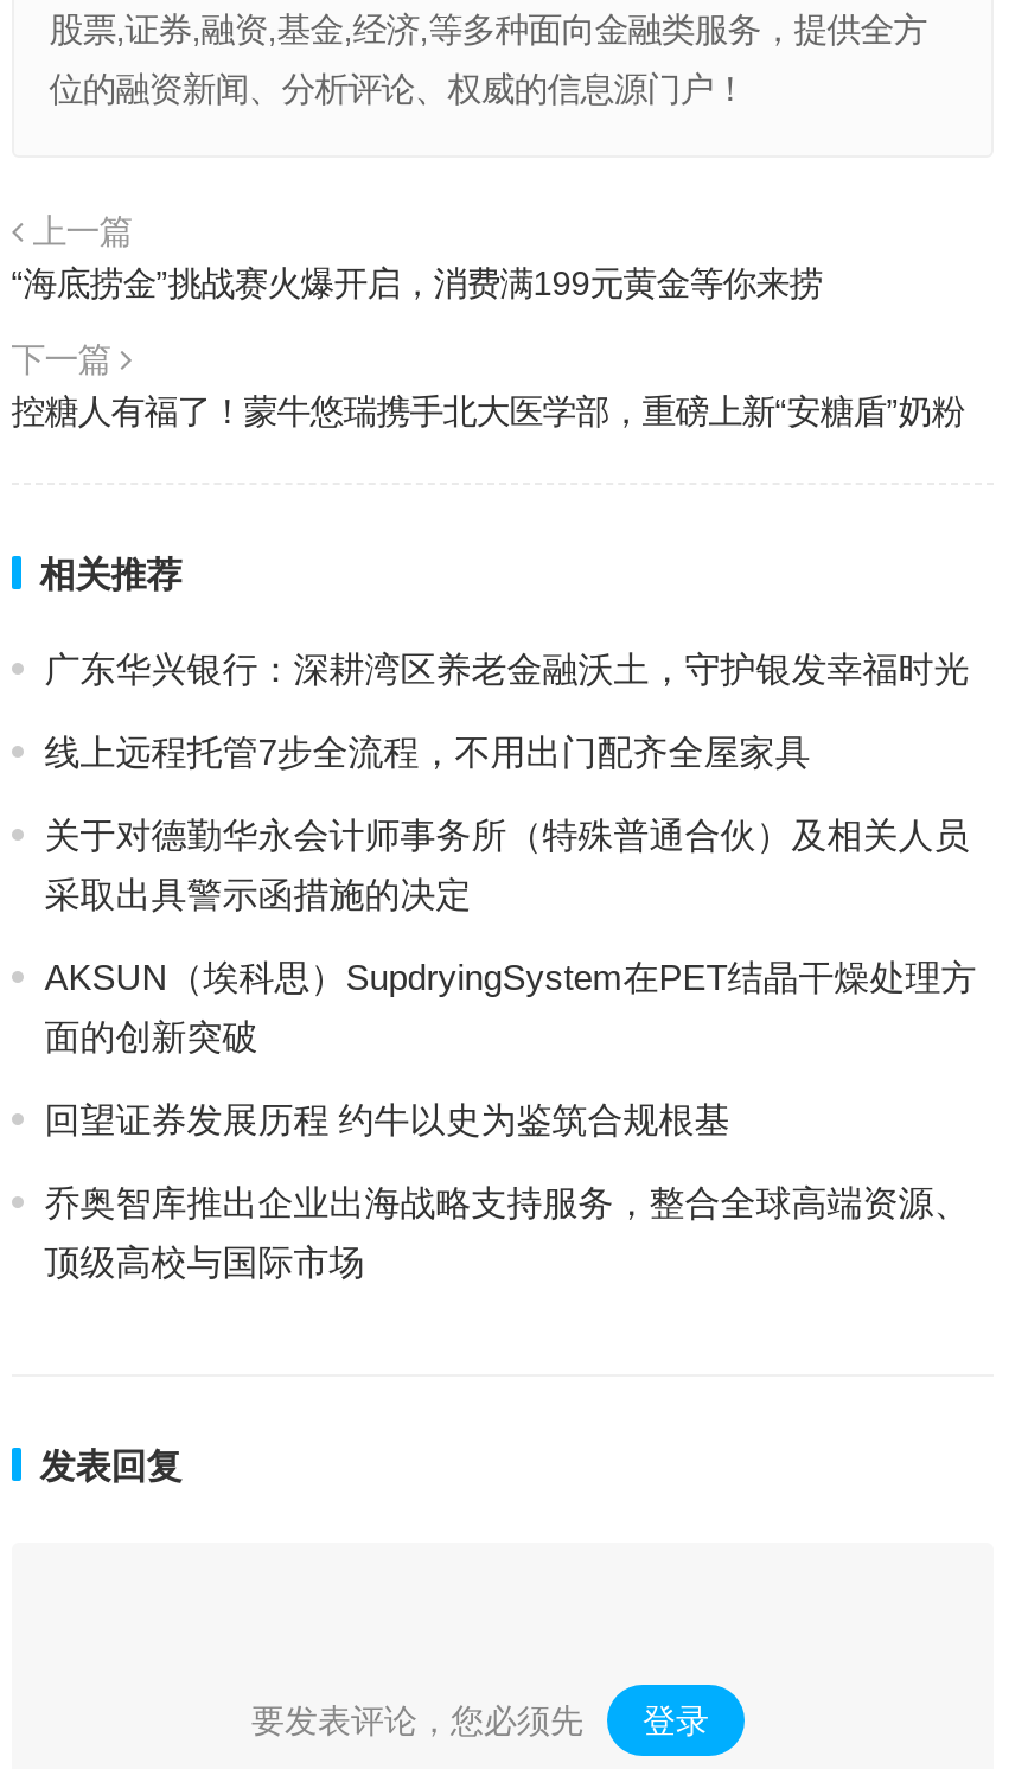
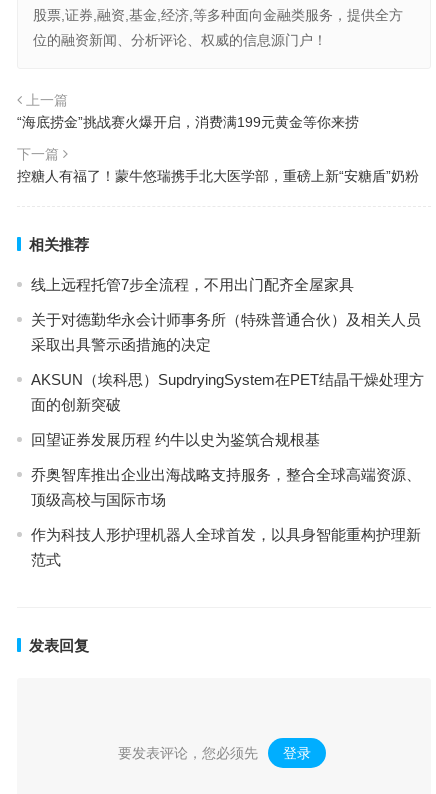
- 广东华兴银行：深耕湾区养老金融沃土，守护银发幸福时光

moved up: 线上远程托管7步全流程，不用出门配齐全屋家具 | 关于对德勤华永会计师事务所（特殊普通合伙）及相关人员 | 采取出具警示函措施的决定 | AKSUN（埃科思）SupdryingSystem在PET结晶干燥处理方 | 面的创新突破 | 回望证券发展历程 约牛以史为鉴筑合规根基 | 乔奥智库推出企业出海战略支持服务，整合全球高端资源、 | 顶级高校与国际市场

+ 作为科技人形护理机器人全球首发，以具身智能重构护理新
+ 范式
